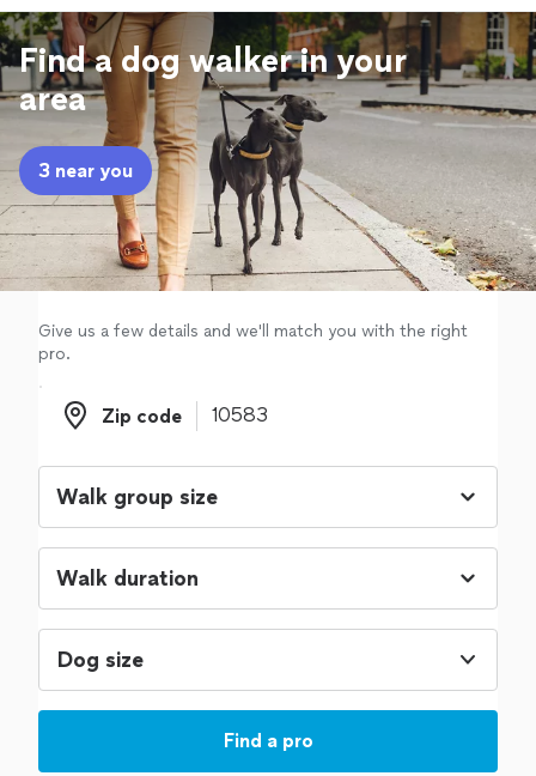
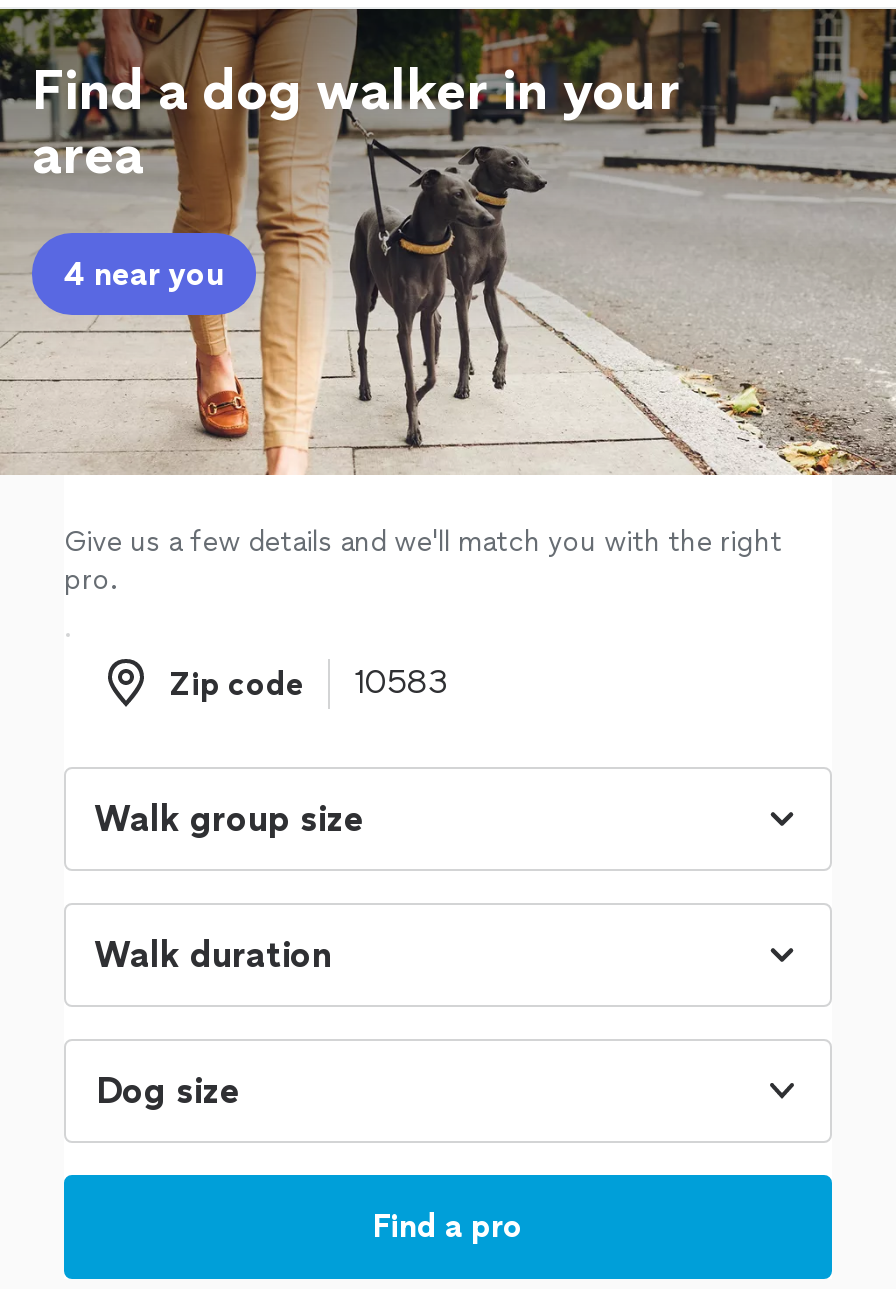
- 3 near you
+ 4 near you
